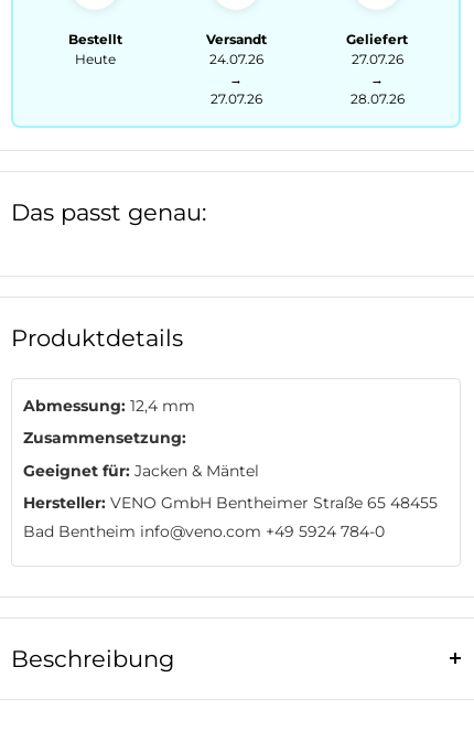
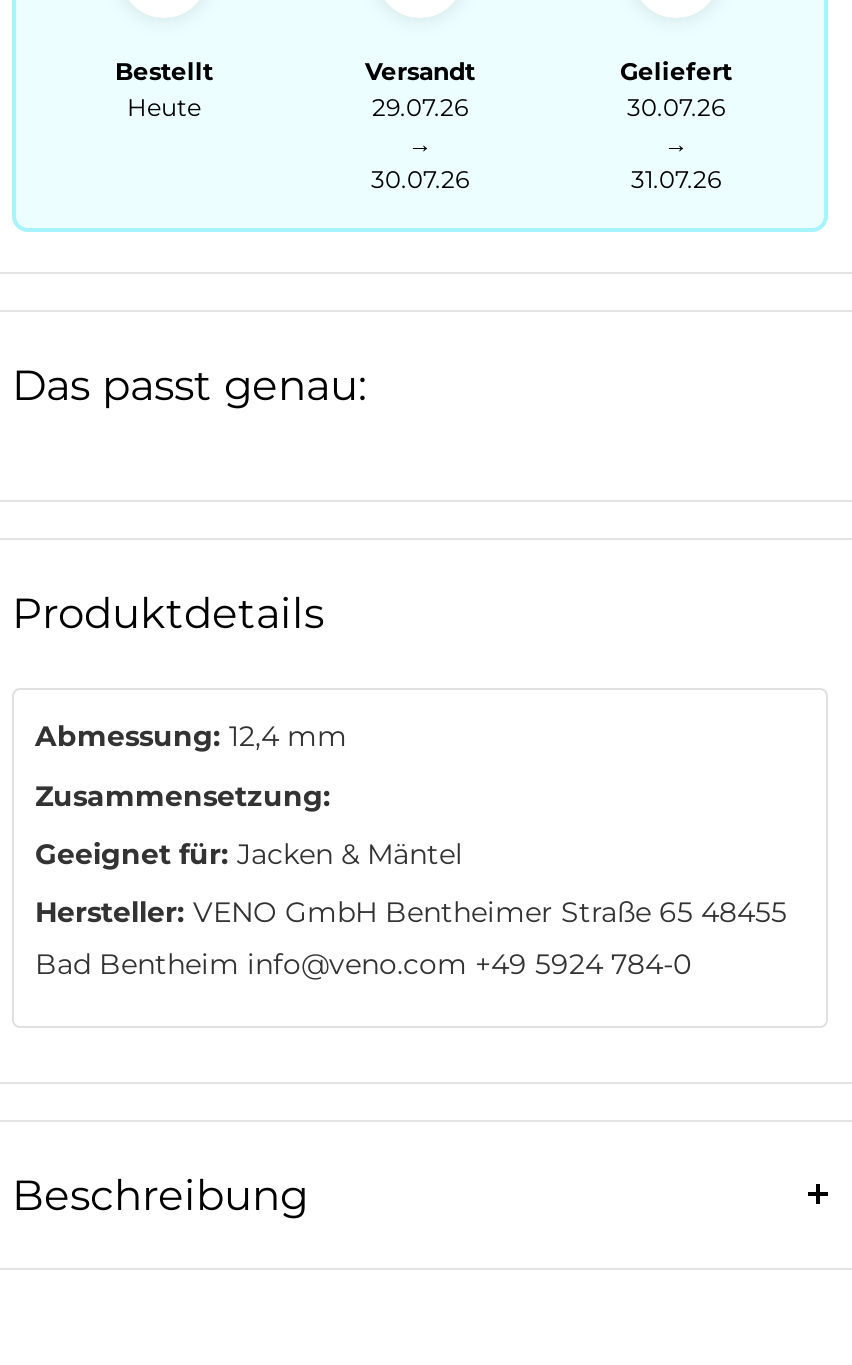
- 24.07.26
+ 29.07.26

- 27.07.26
+ 30.07.26

- 27.07.26
+ 30.07.26

- 28.07.26
+ 31.07.26
